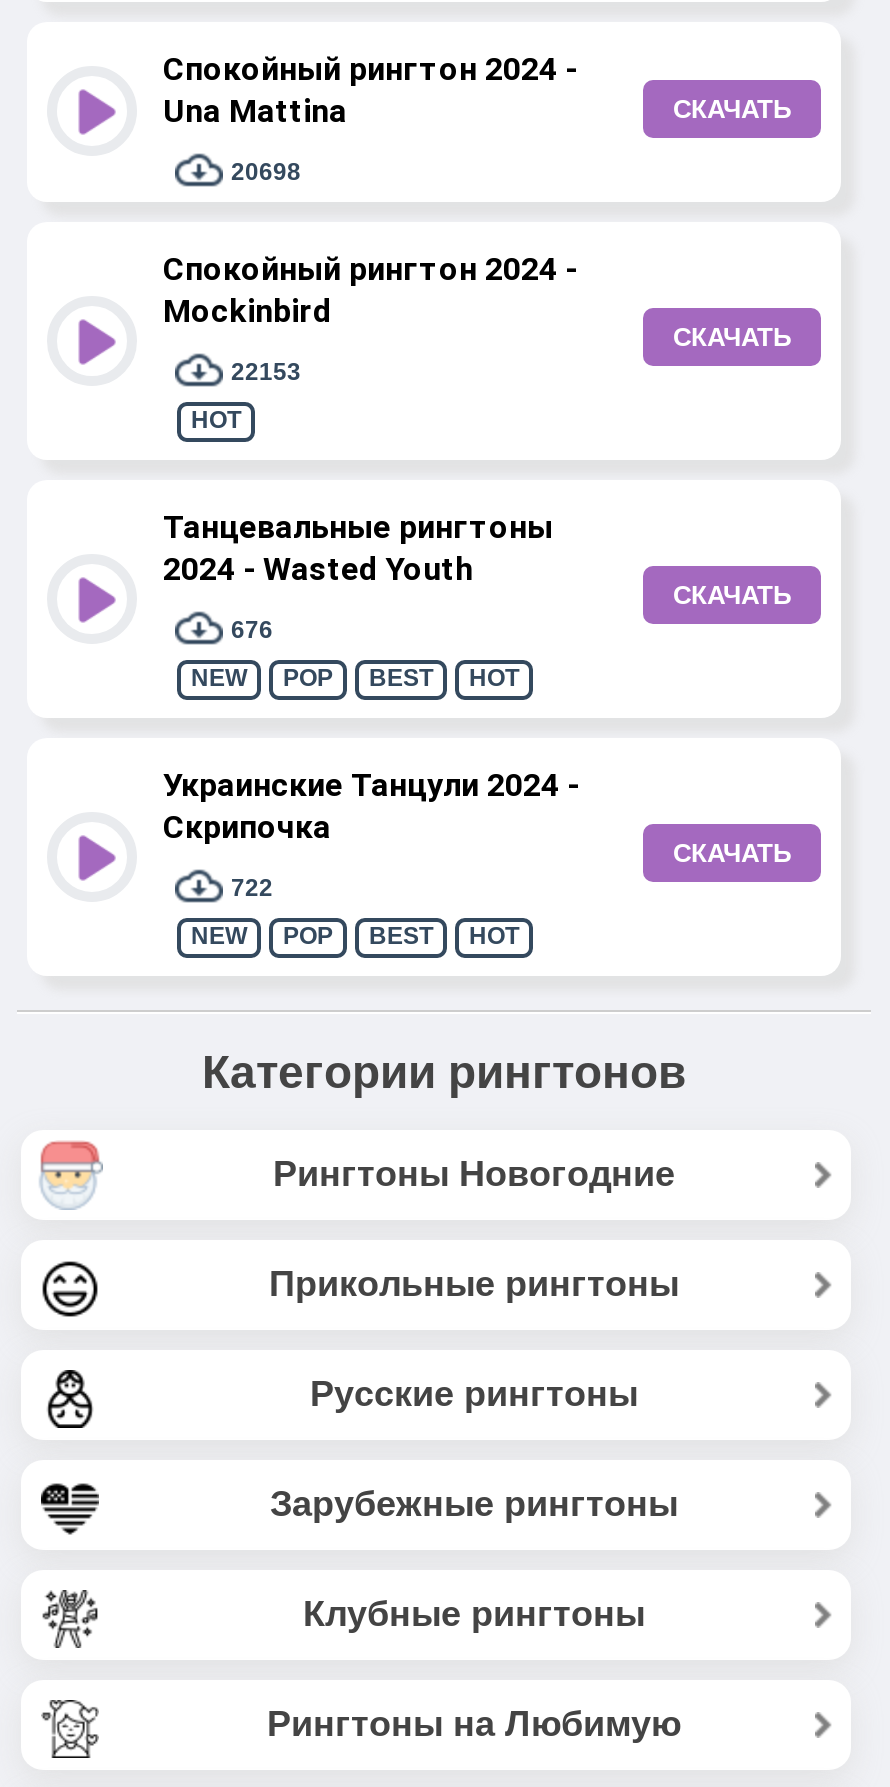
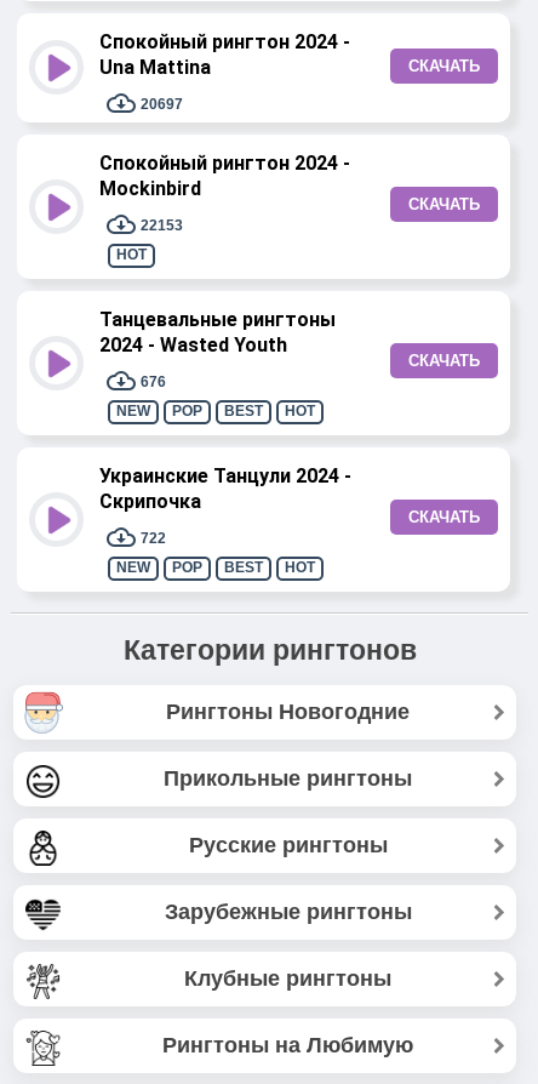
- 20698
+ 20697
